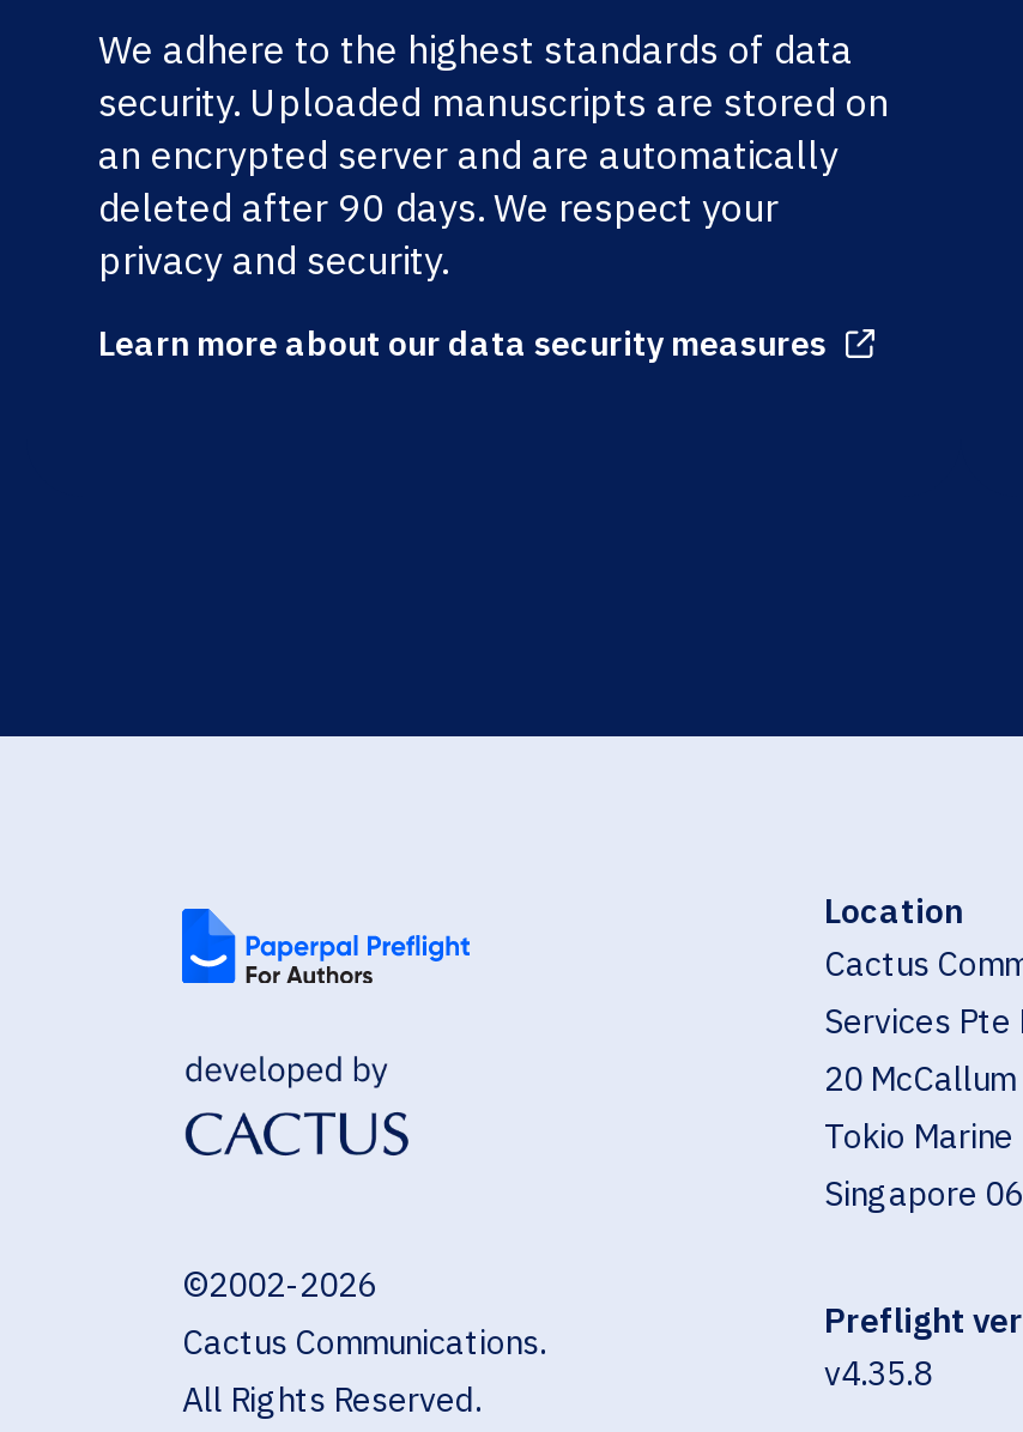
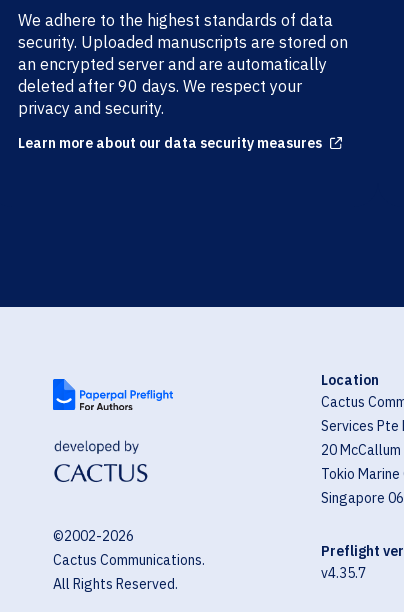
- v4.35.8
+ v4.35.7
